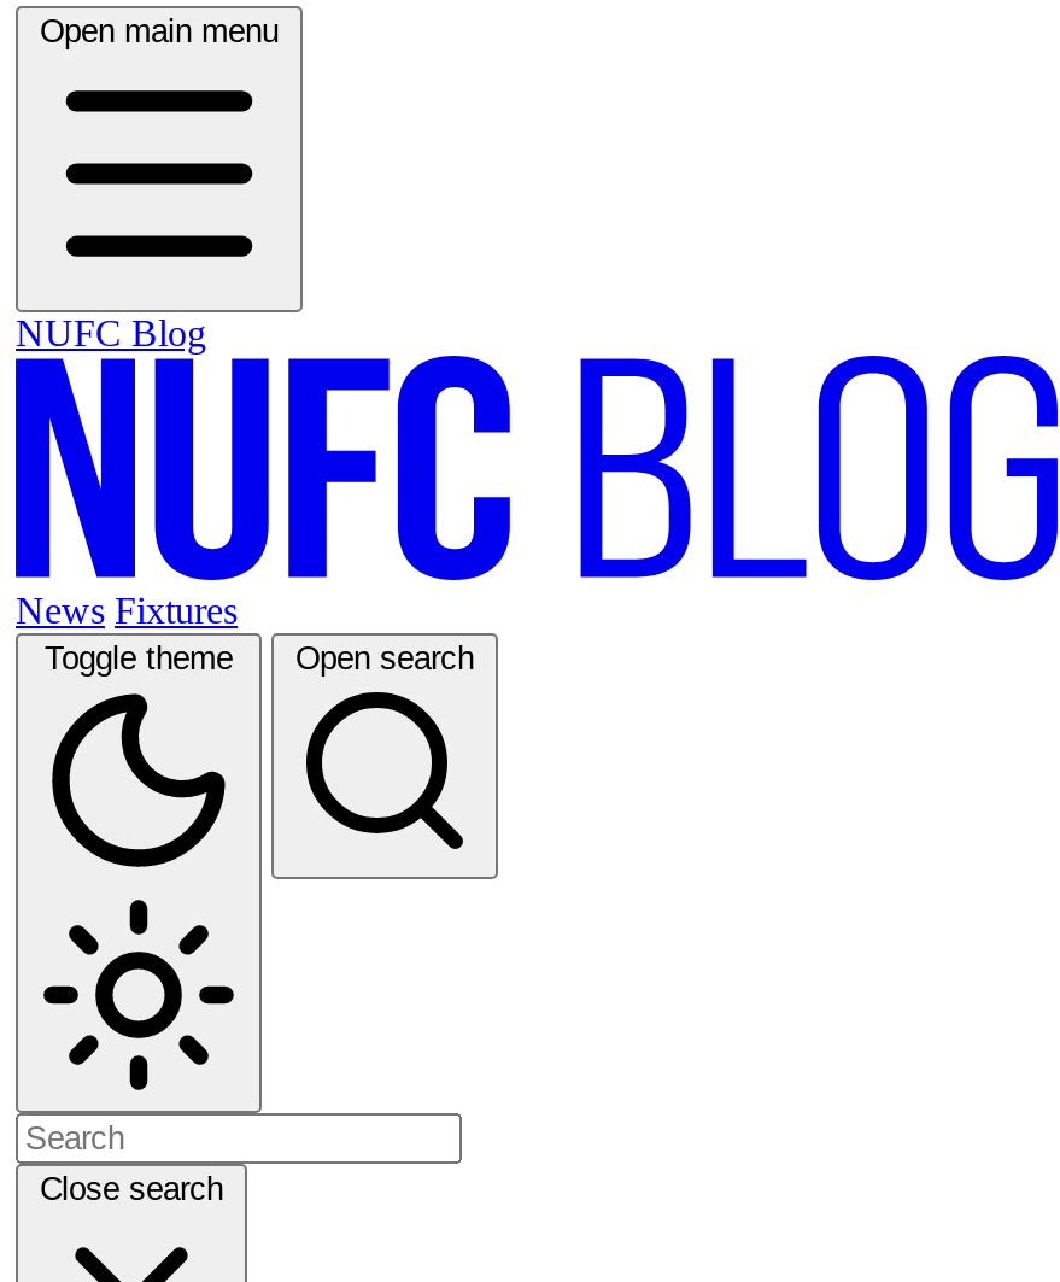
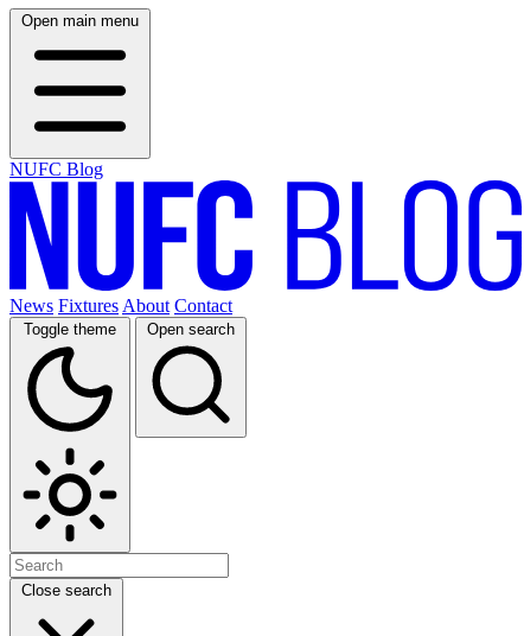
- News Fixtures
+ News Fixtures About Contact
